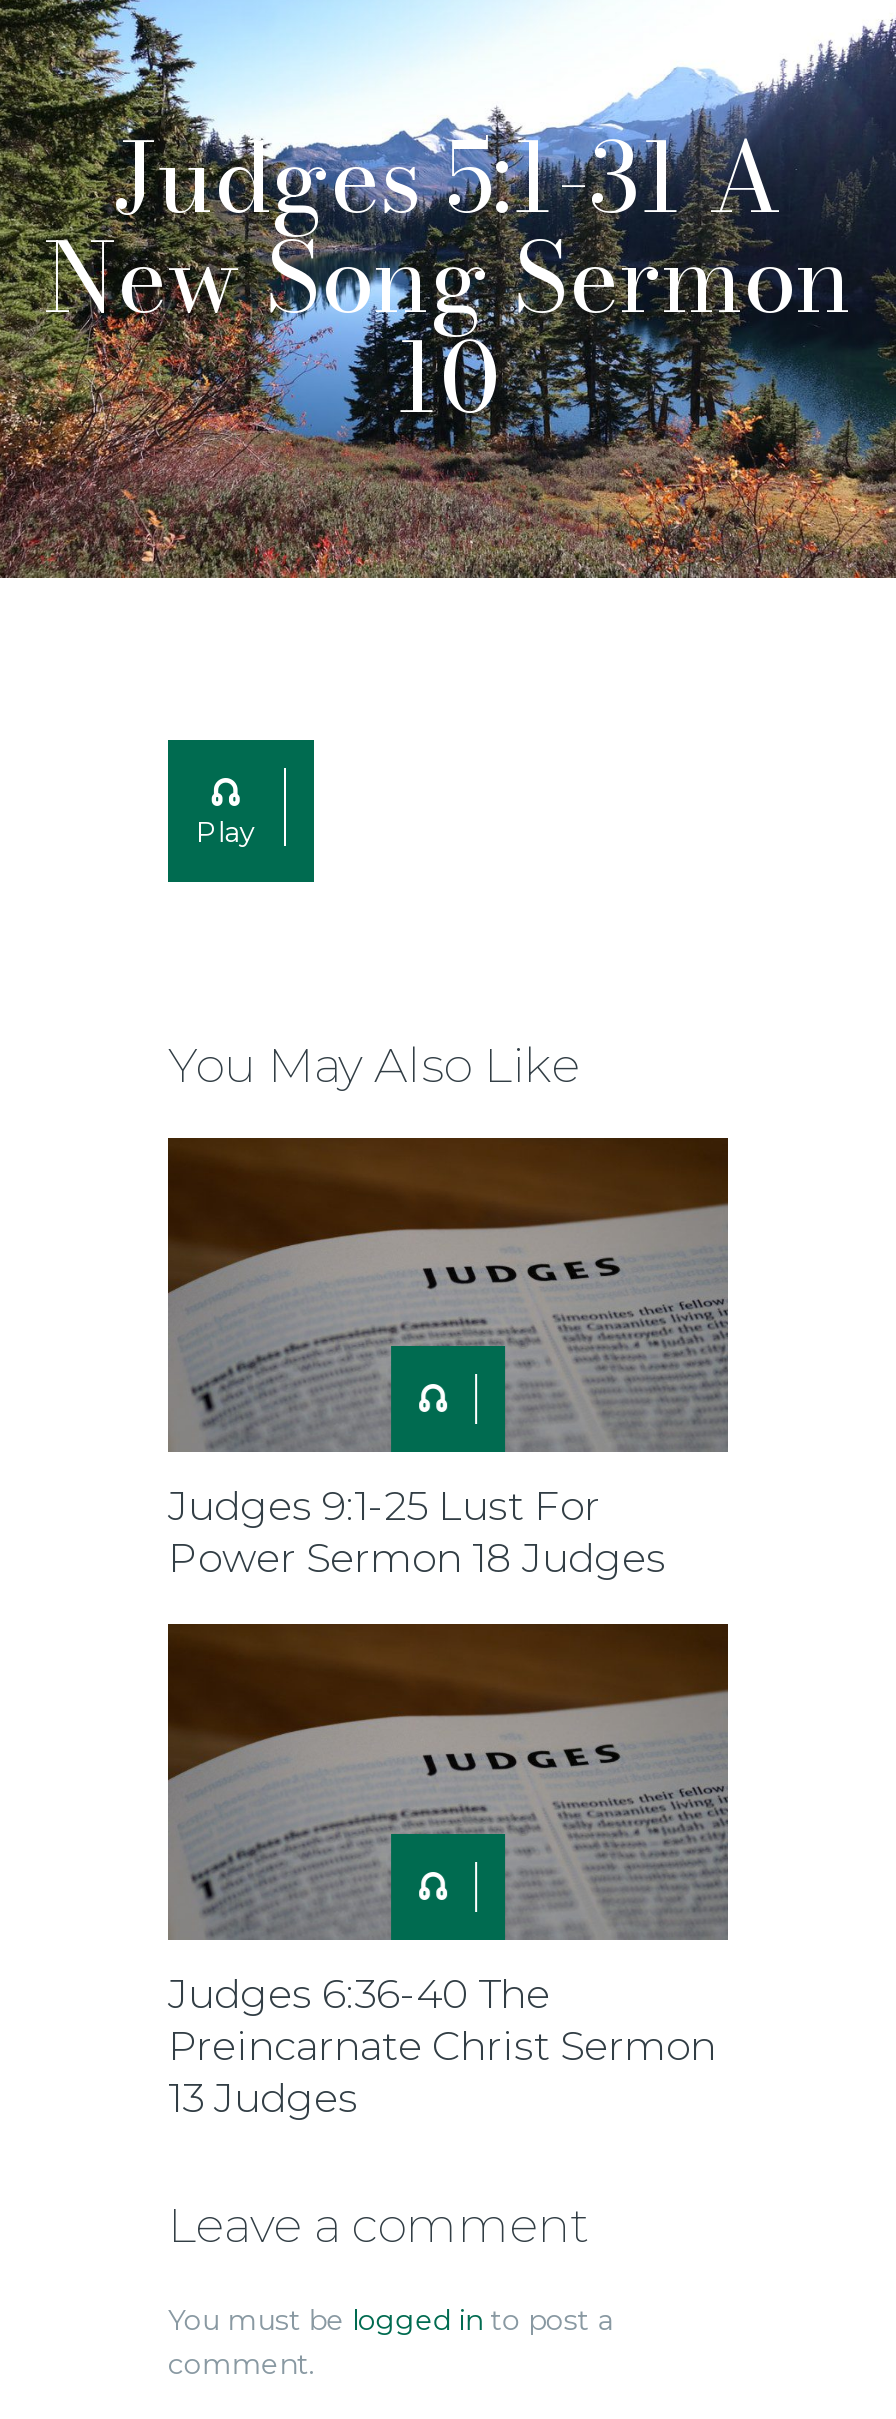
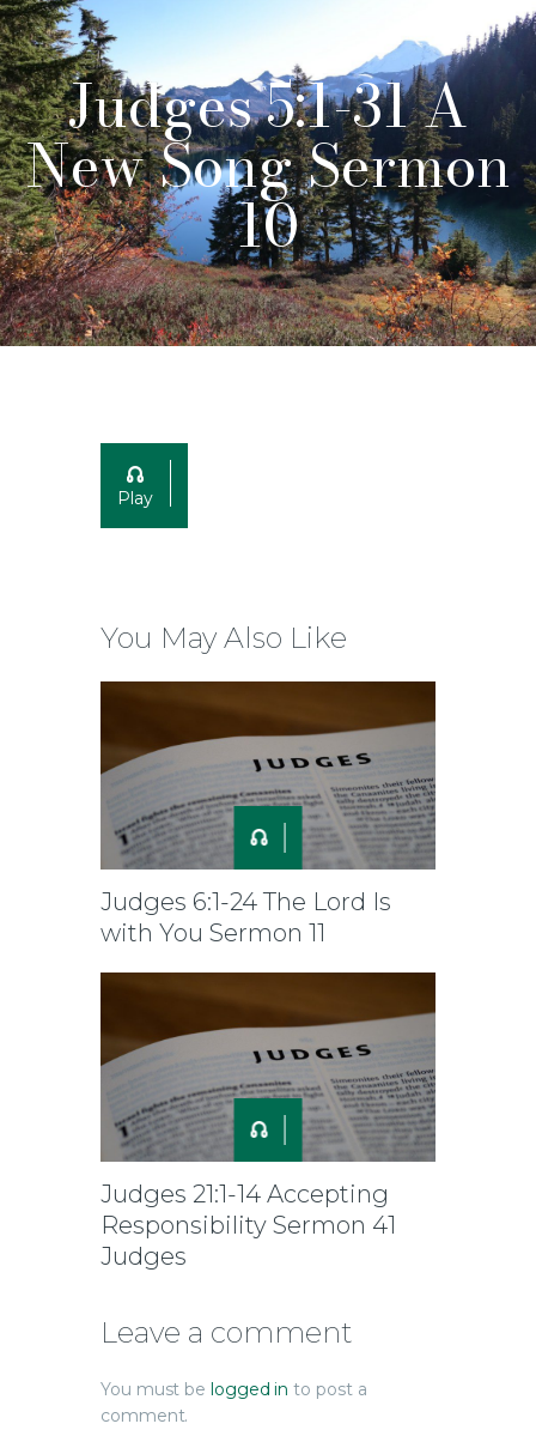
- Judges 9:1-25 Lust For
- Power Sermon 18 Judges
+ Judges 6:1-24 The Lord Is
+ with You Sermon 11

- Judges 6:36-40 The
- Preincarnate Christ Sermon
- 13 Judges
+ Judges 21:1-14 Accepting
+ Responsibility Sermon 41
+ Judges
